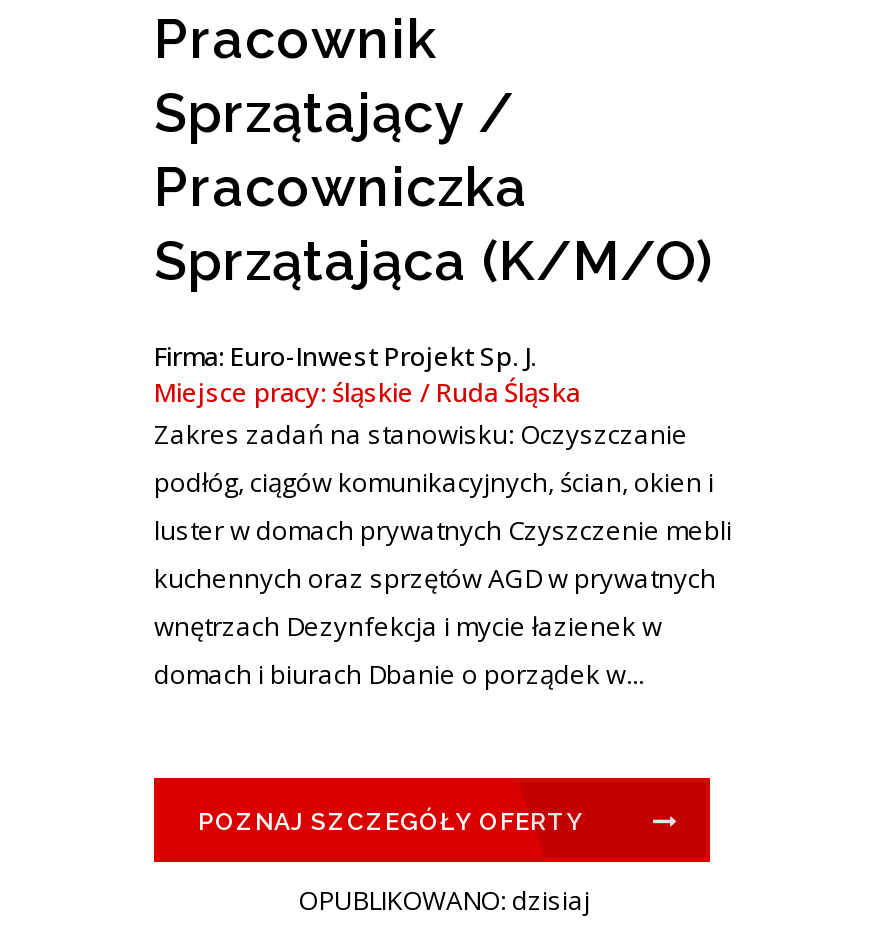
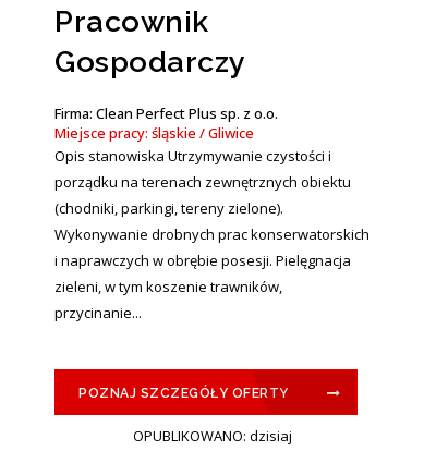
- Sprzątający /
- Pracowniczka
- Sprzątająca (K/M/O)
+ Gospodarczy

- Firma: Euro-Inwest Projekt Sp. J.
- Miejsce pracy: śląskie / Ruda Śląska
- Zakres zadań na stanowisku: Oczyszczanie
- podłóg, ciągów komunikacyjnych, ścian, okien i
- luster w domach prywatnych Czyszczenie mebli
- kuchennych oraz sprzętów AGD w prywatnych
- wnętrzach Dezynfekcja i mycie łazienek w
- domach i biurach Dbanie o porządek w...
+ Firma: Clean Perfect Plus sp. z o.o.
+ Miejsce pracy: śląskie / Gliwice
+ Opis stanowiska Utrzymywanie czystości i
+ porządku na terenach zewnętrznych obiektu
+ (chodniki, parkingi, tereny zielone).
+ Wykonywanie drobnych prac konserwatorskich
+ i naprawczych w obrębie posesji. Pielęgnacja
+ zieleni, w tym koszenie trawników,
+ przycinanie...
